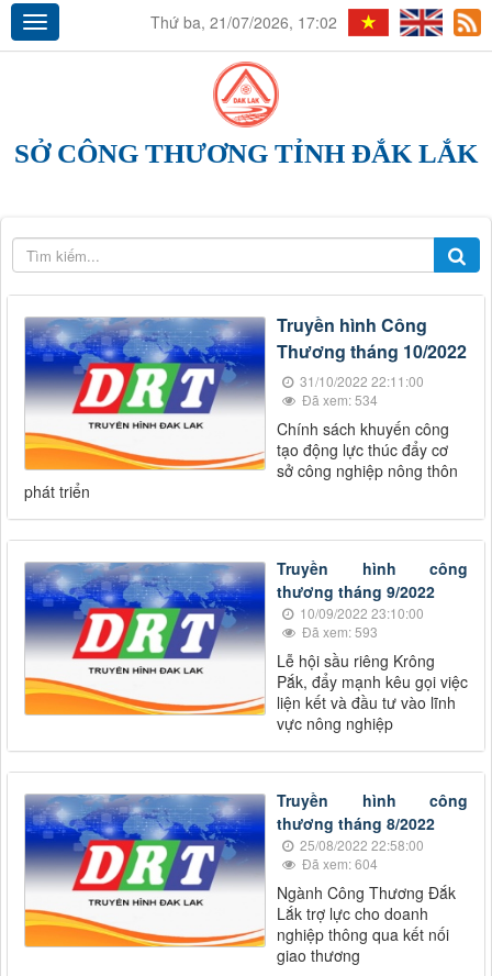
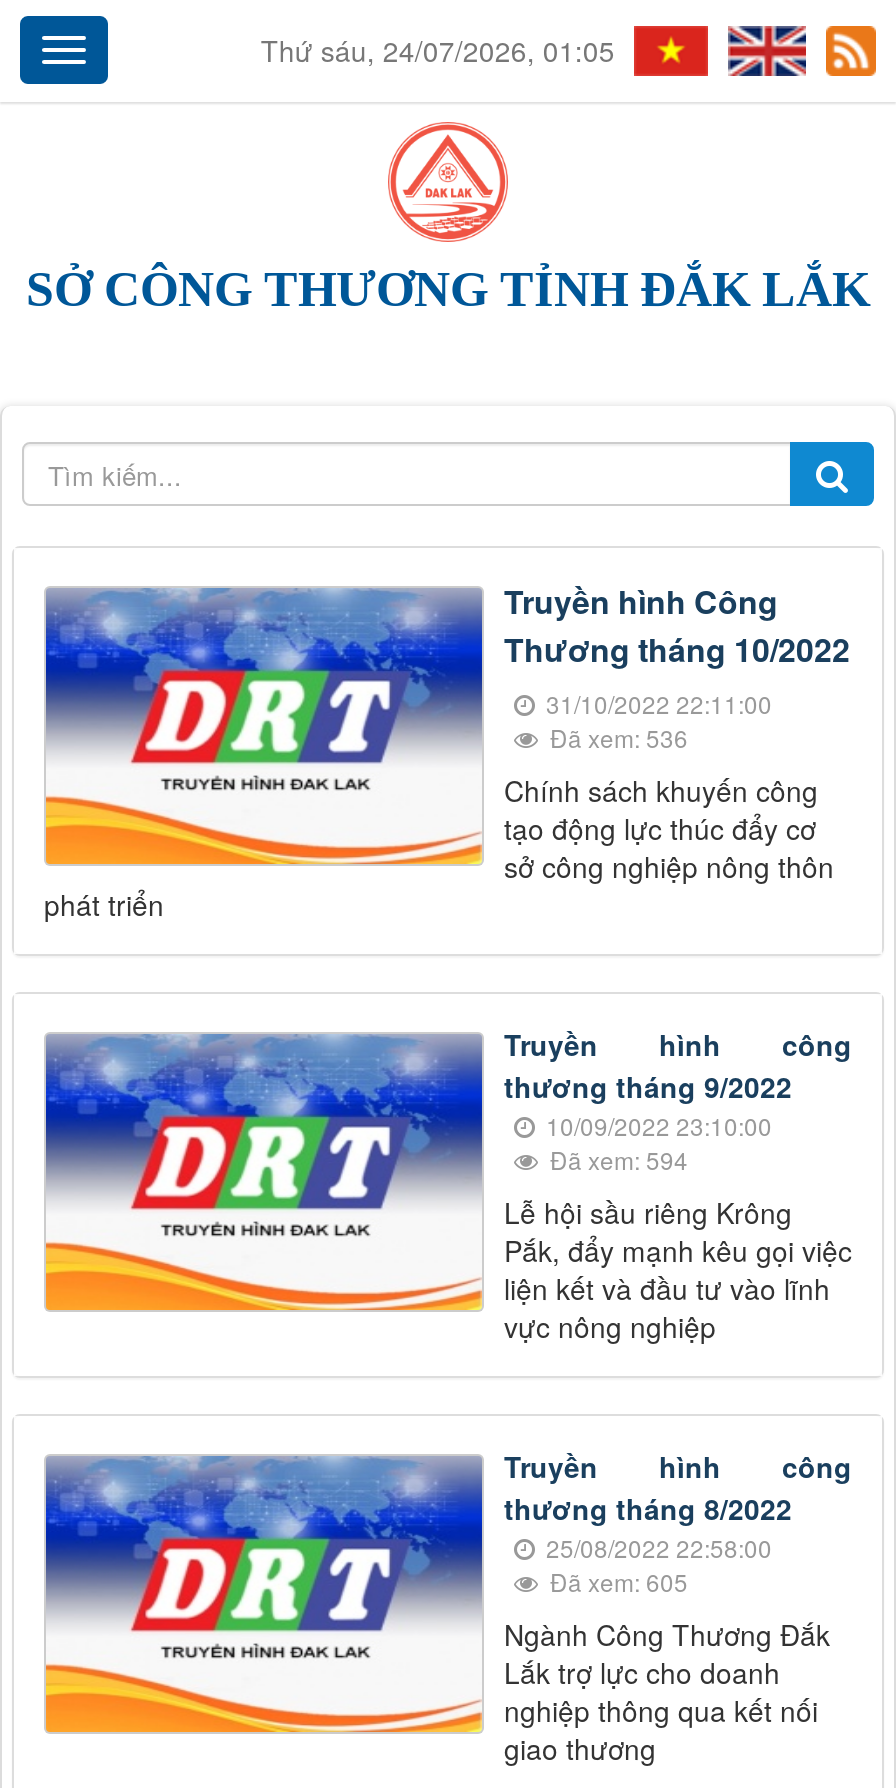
- Thứ ba, 21/07/2026, 17:02
+ Thứ sáu, 24/07/2026, 01:05

- Đã xem: 534
+ Đã xem: 536

- Đã xem: 593
+ Đã xem: 594

- Đã xem: 604
+ Đã xem: 605
